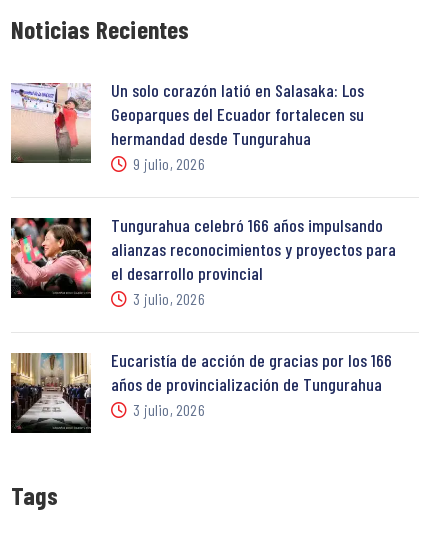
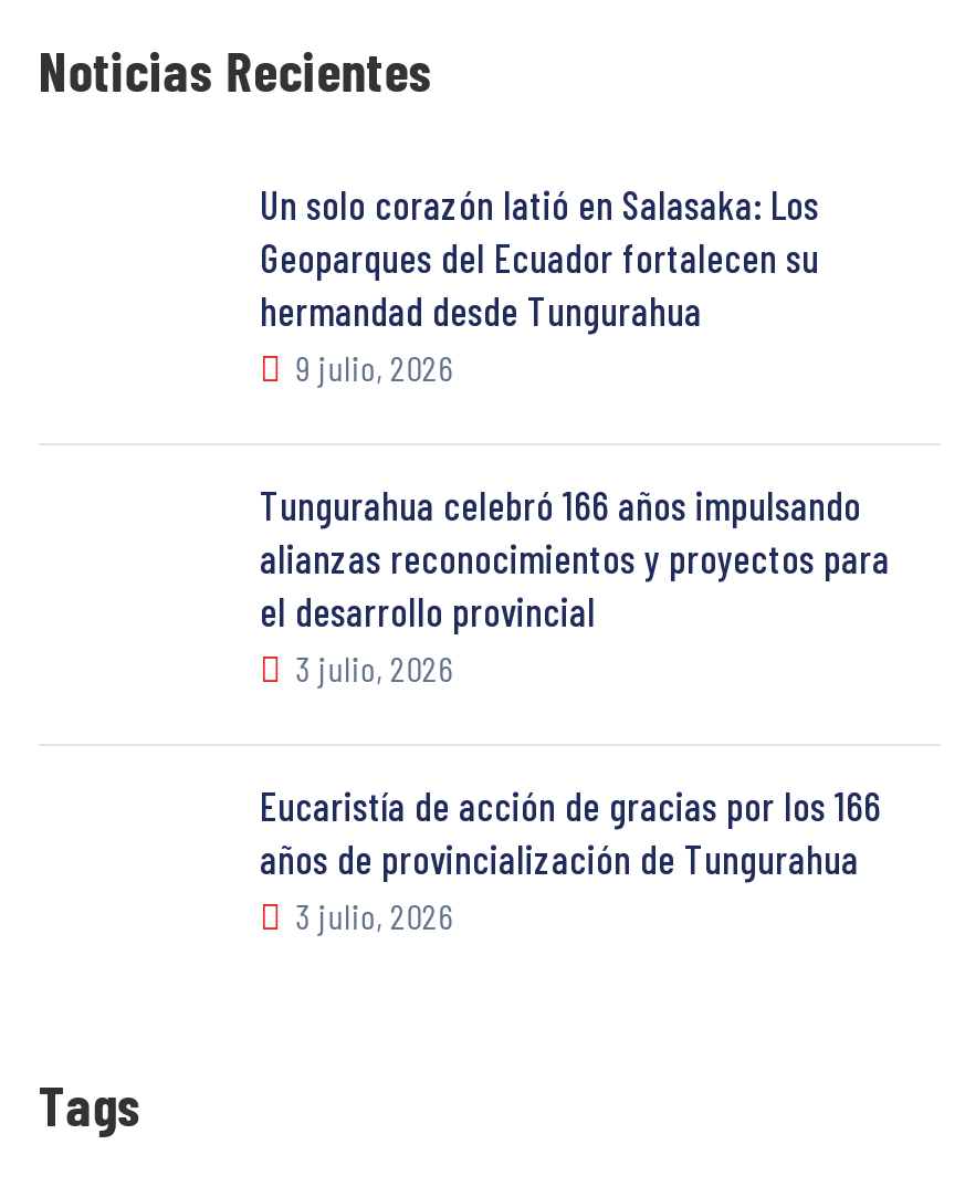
- [image]

- [image]

- [image]
